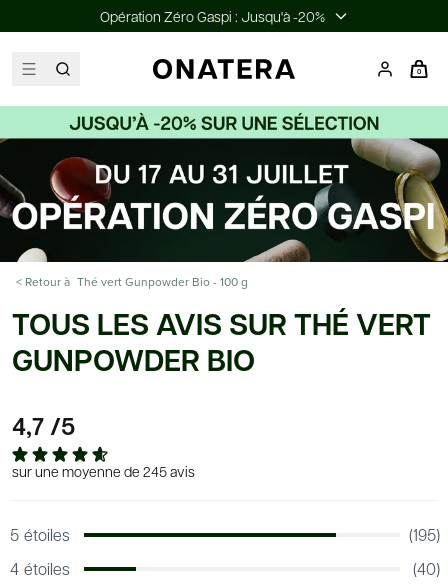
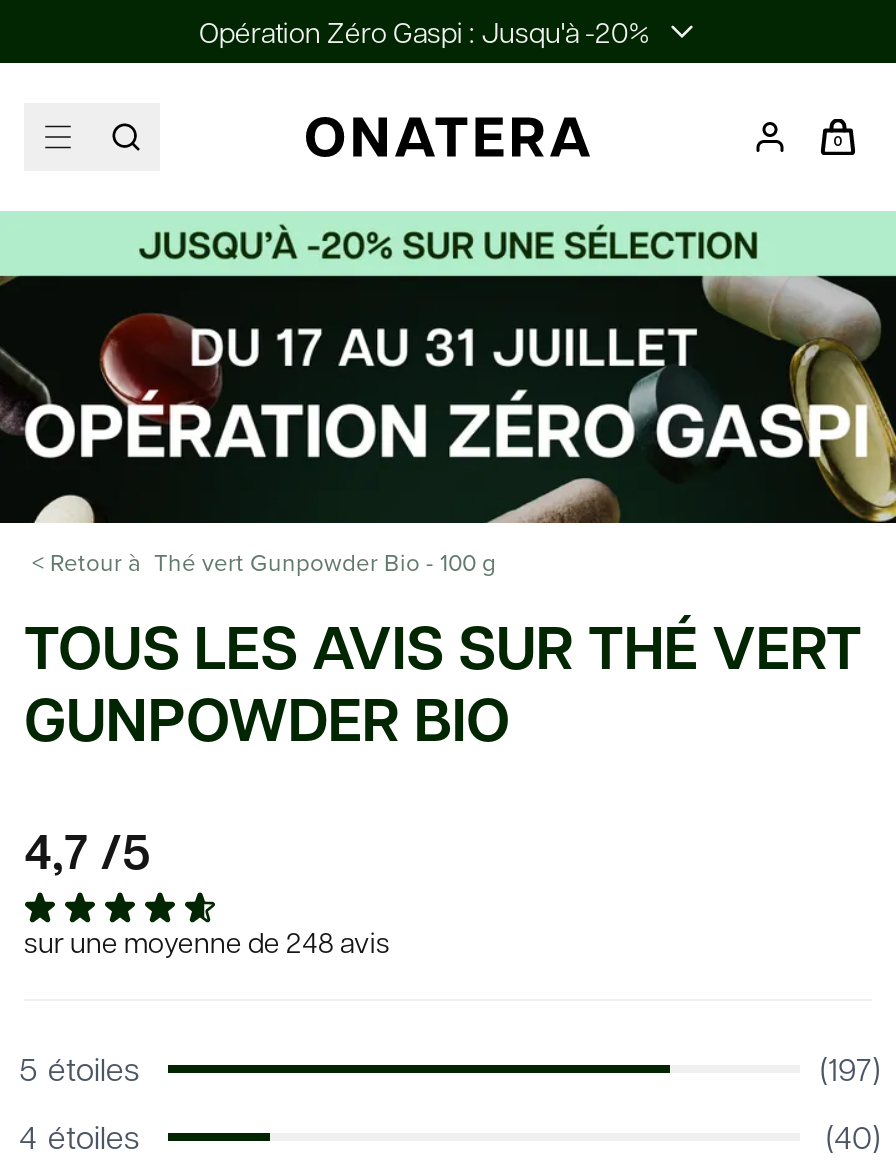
- sur une moyenne de 245 avis
+ sur une moyenne de 248 avis

- (195)
+ (197)
